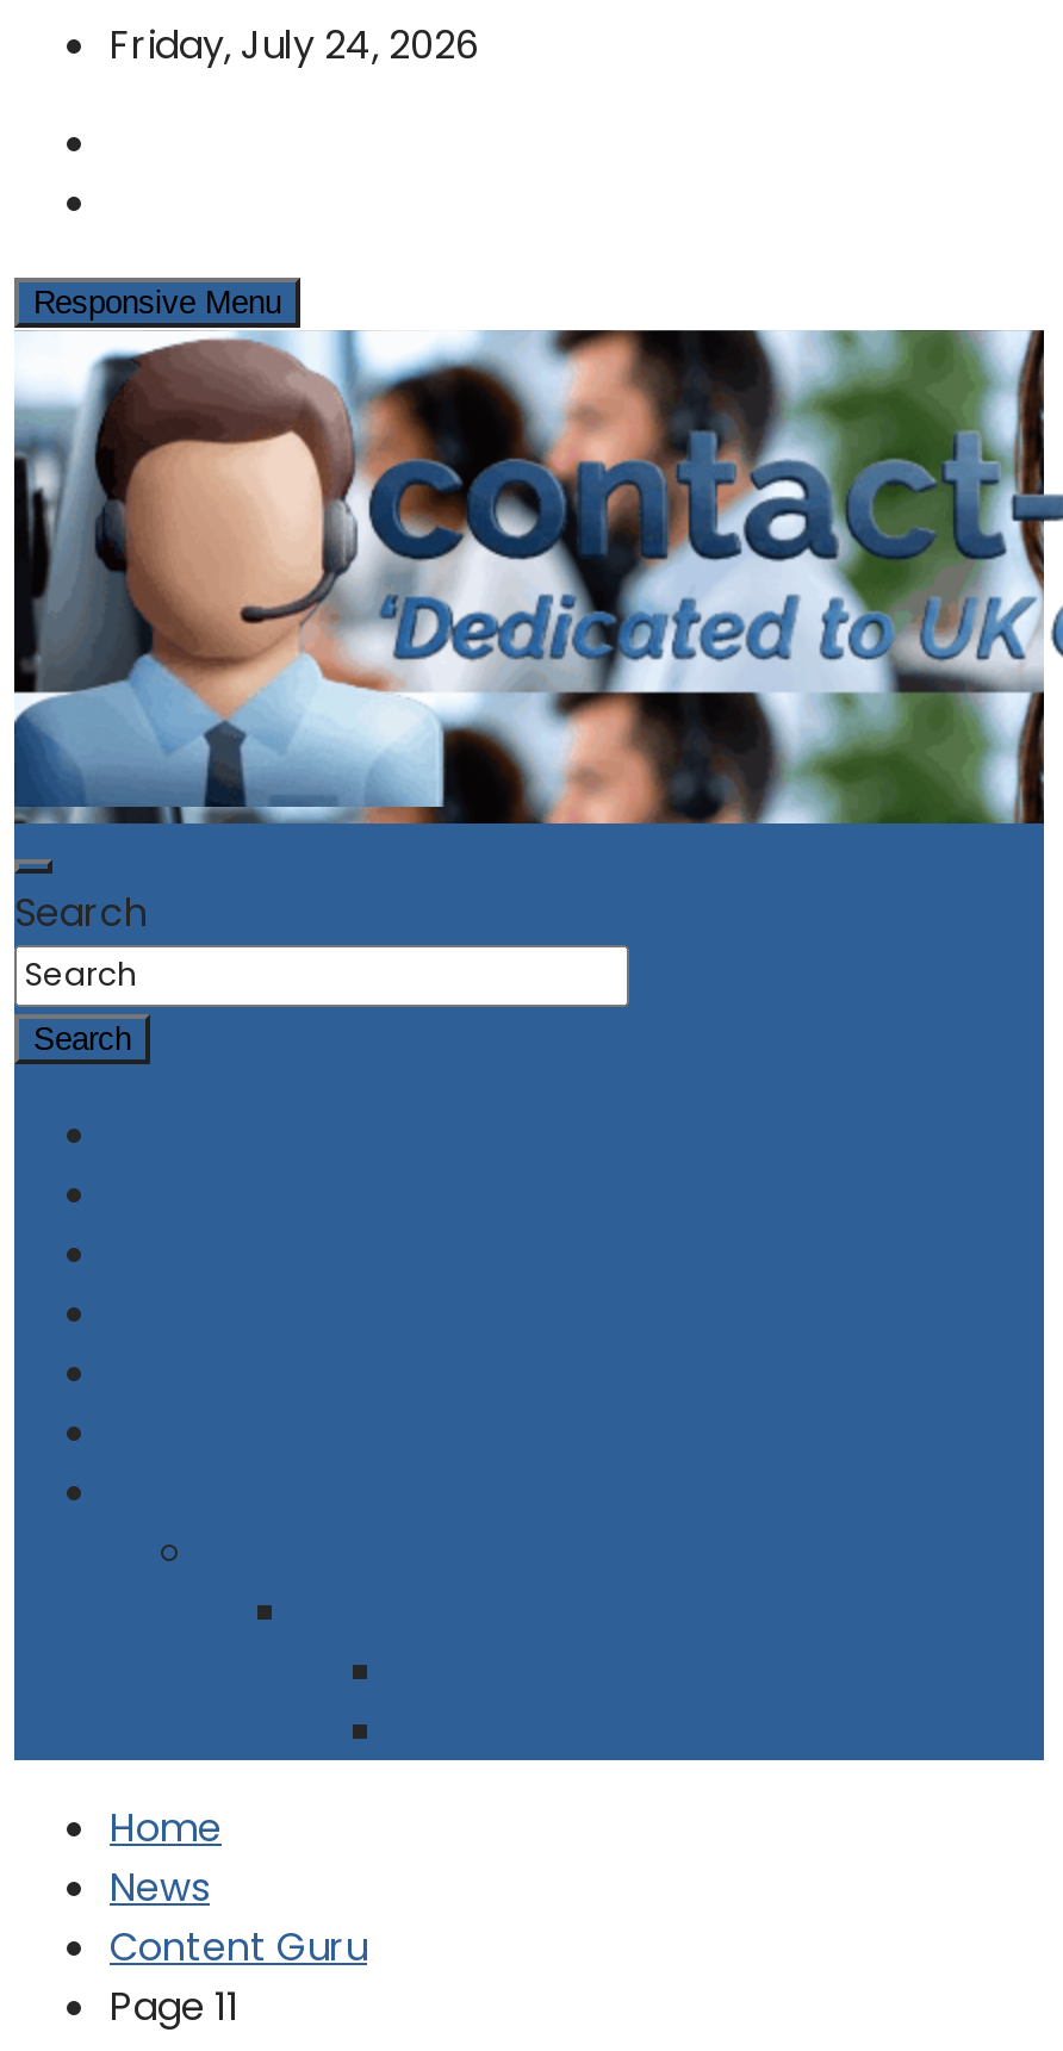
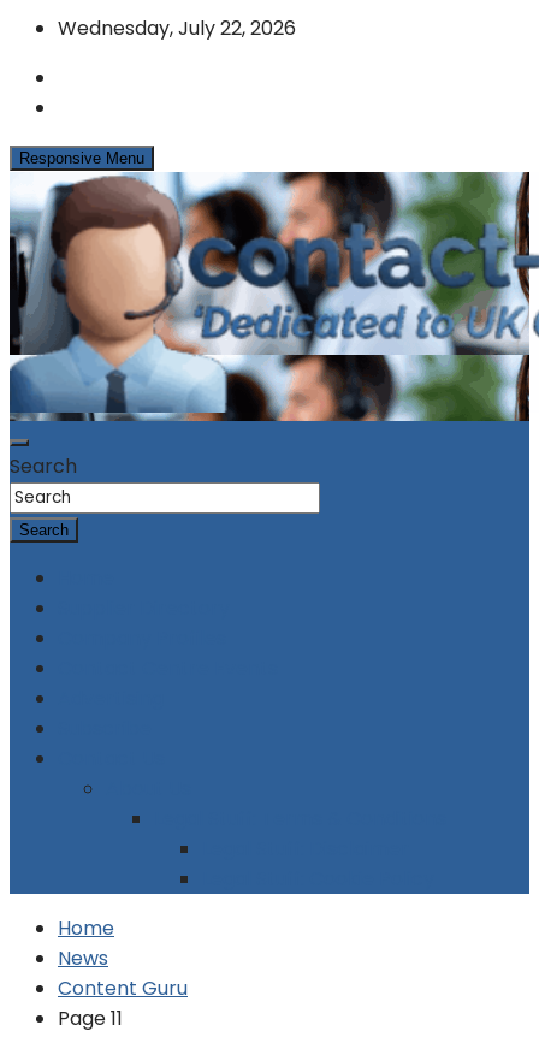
- Friday, July 24, 2026
+ Wednesday, July 22, 2026
